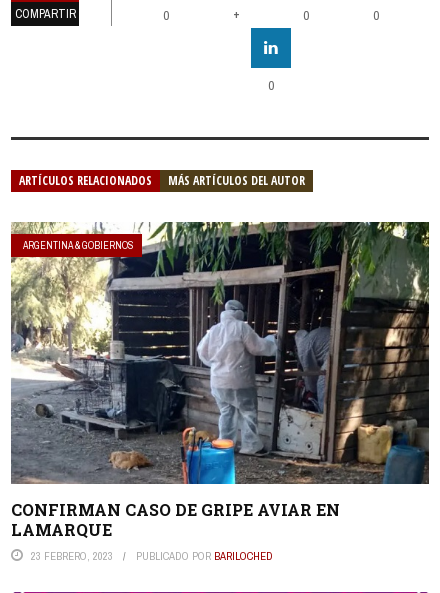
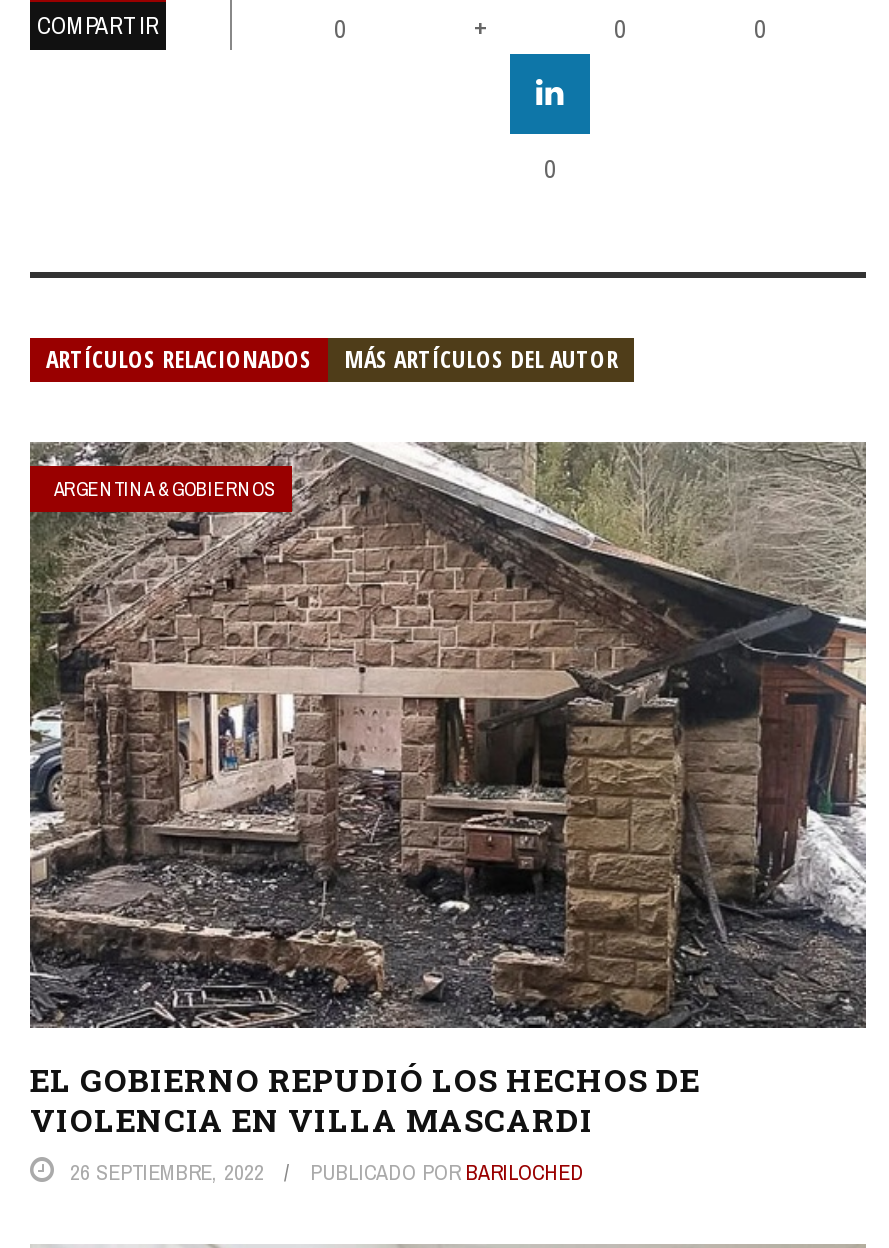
- [image]
- CONFIRMAN CASO DE GRIPE AVIAR EN
- LAMARQUE
- 23 FEBRERO, 2023
+ [image]
+ EL GOBIERNO REPUDIÓ LOS HECHOS DE
+ VIOLENCIA EN VILLA MASCARDI
+ 26 SEPTIEMBRE, 2022
